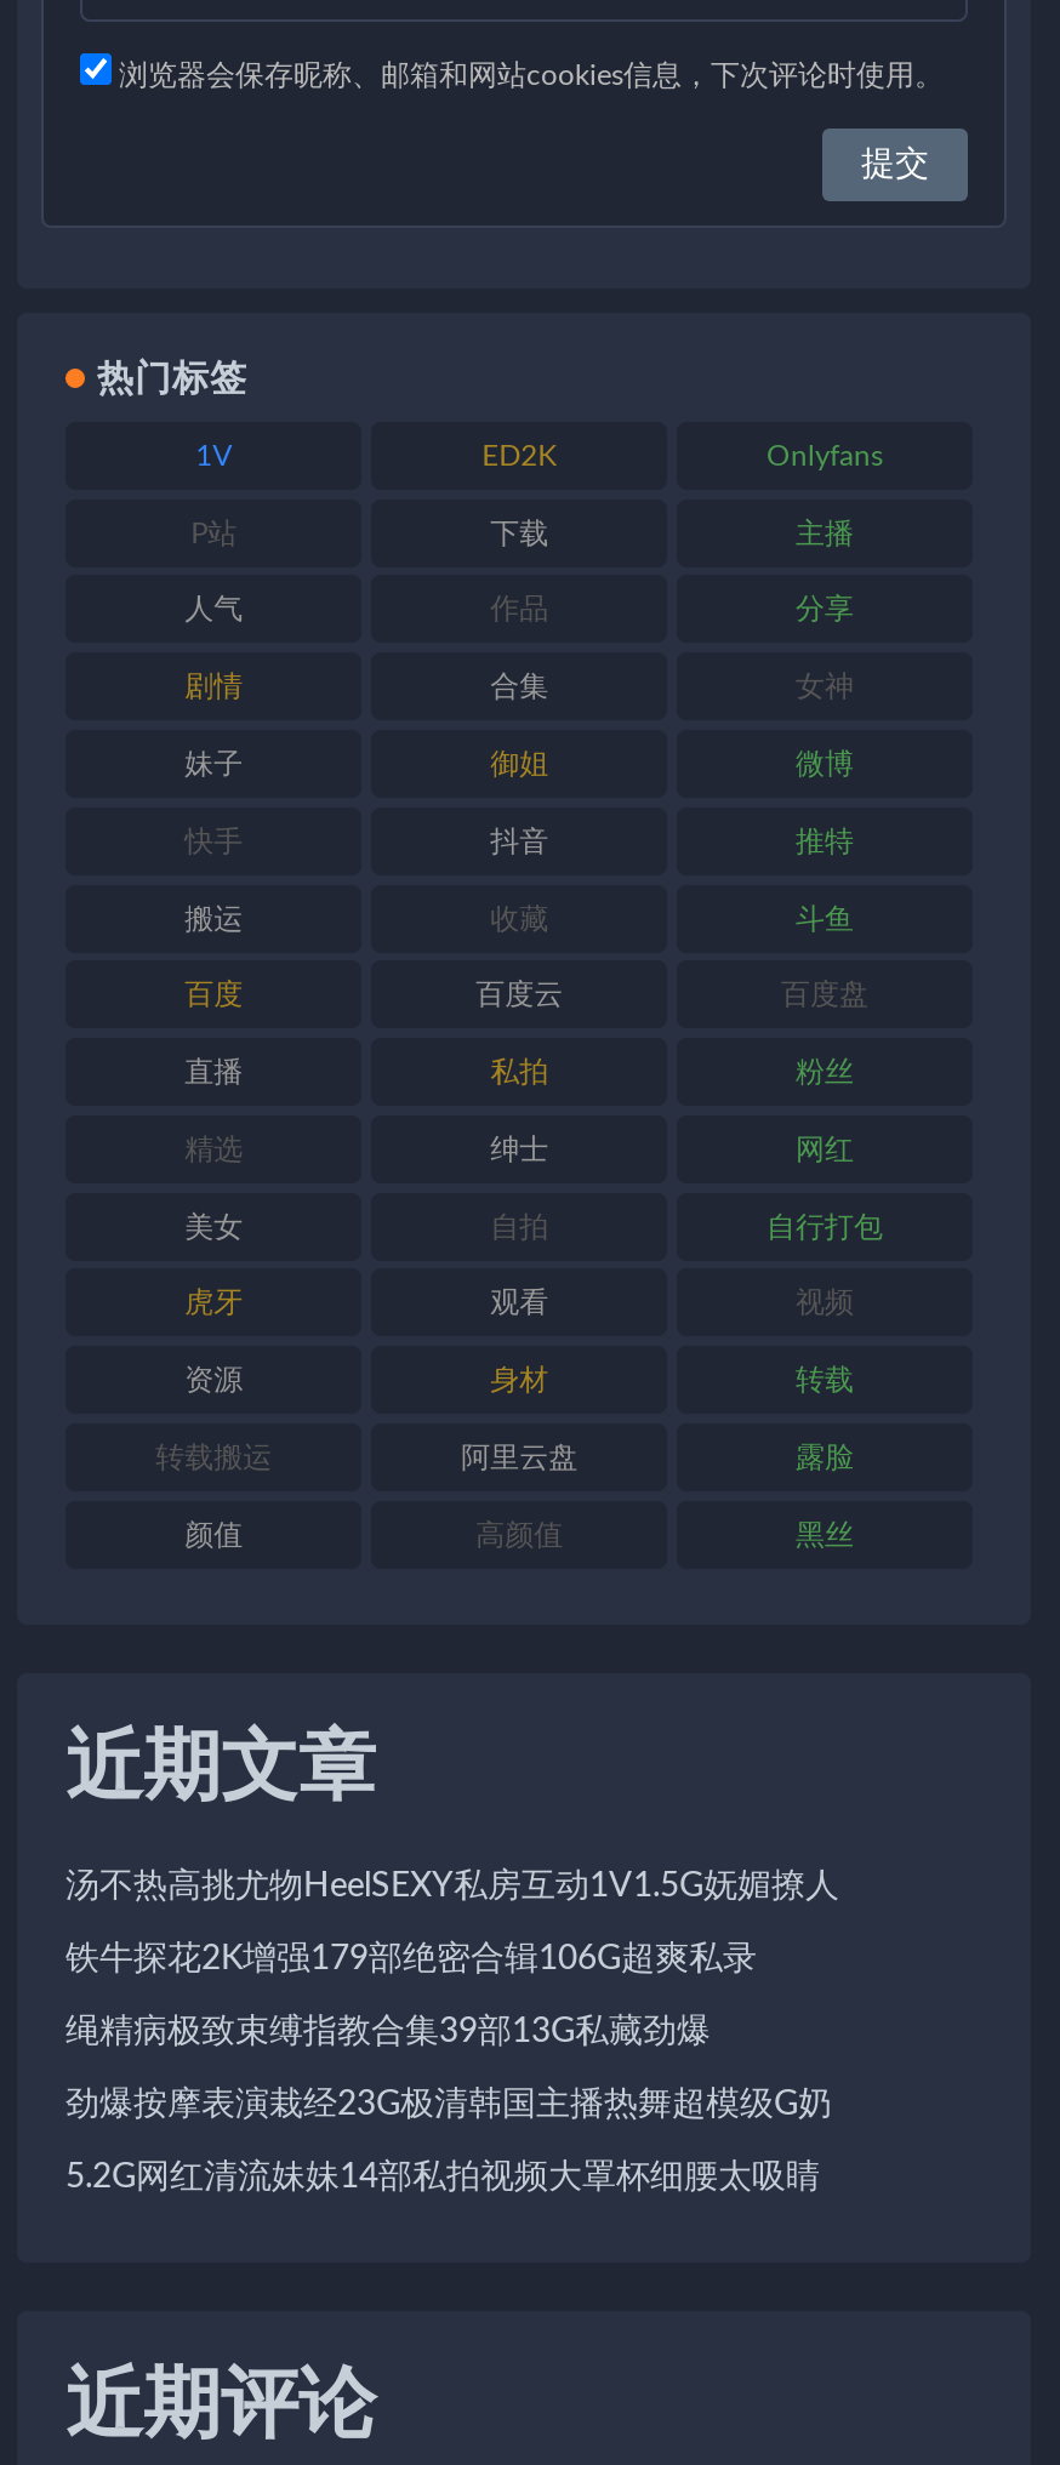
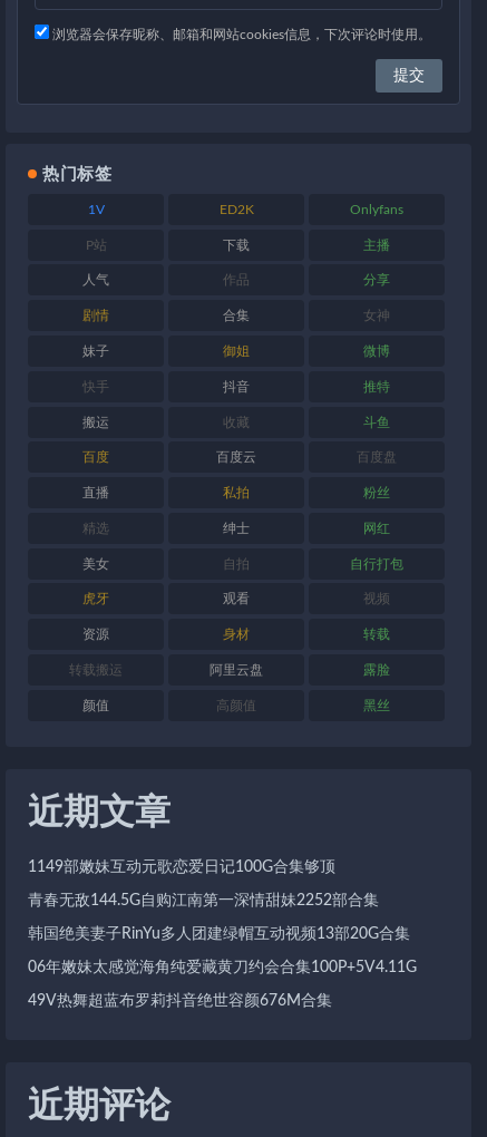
- 汤不热高挑尤物HeelSEXY私房互动1V1.5G妩媚撩人
+ 1149部嫩妹互动元歌恋爱日记100G合集够顶

- 铁牛探花2K增强179部绝密合辑106G超爽私录
+ 青春无敌144.5G自购江南第一深情甜妹2252部合集

- 绳精病极致束缚指教合集39部13G私藏劲爆
+ 韩国绝美妻子RinYu多人团建绿帽互动视频13部20G合集

- 劲爆按摩表演栽经23G极清韩国主播热舞超模级G奶
+ 06年嫩妹太感觉海角纯爱藏黄刀约会合集100P+5V4.11G

- 5.2G网红清流妹妹14部私拍视频大罩杯细腰太吸睛
+ 49V热舞超蓝布罗莉抖音绝世容颜676M合集
